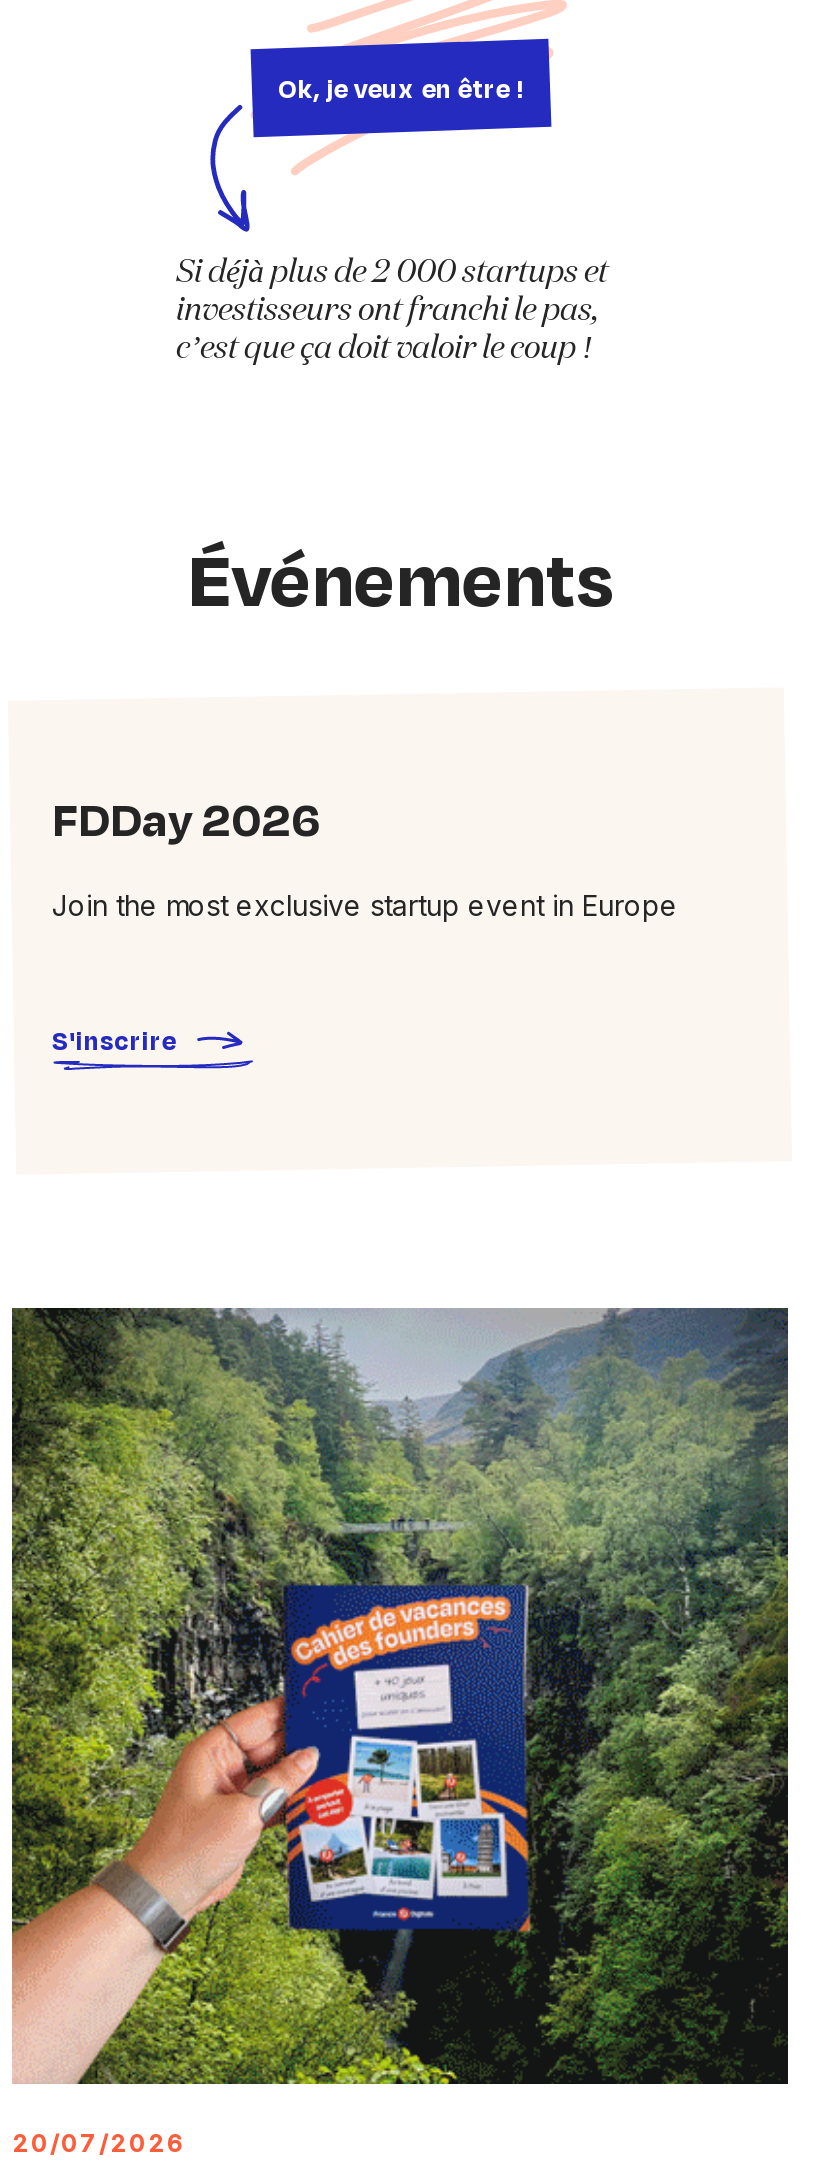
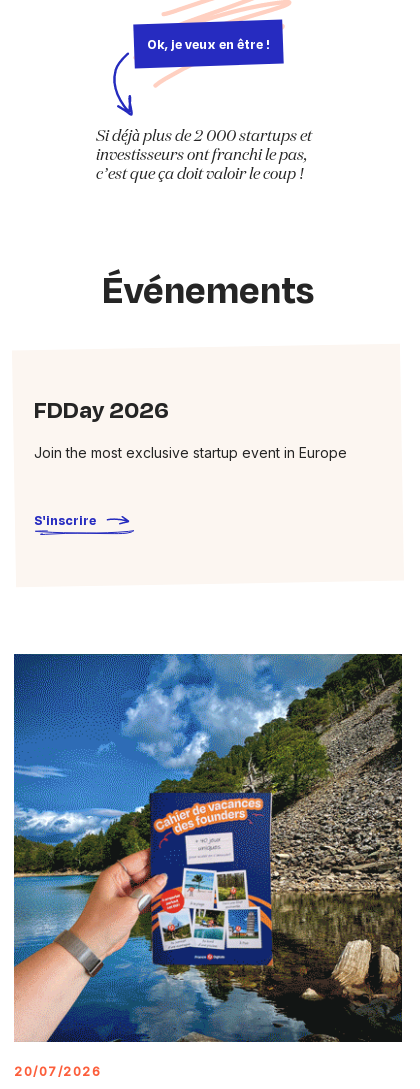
- [image]
+ [image]
